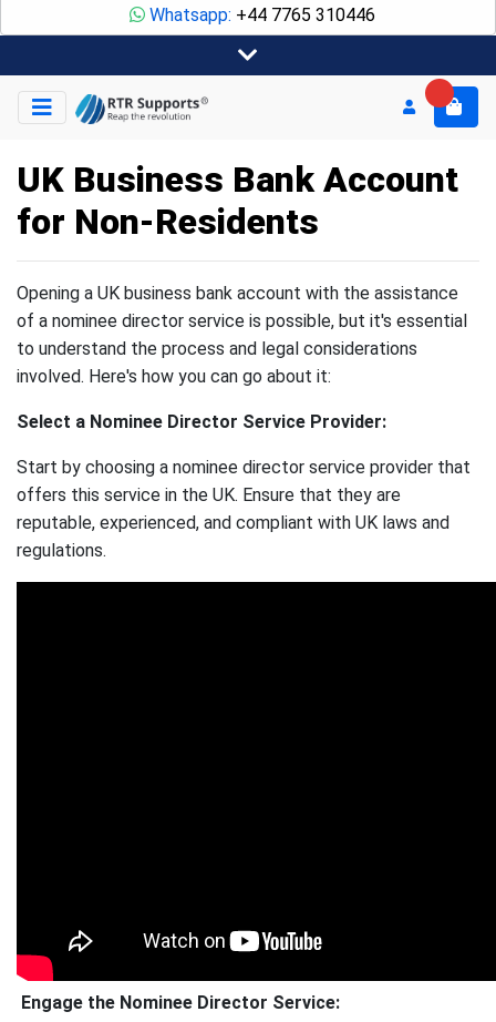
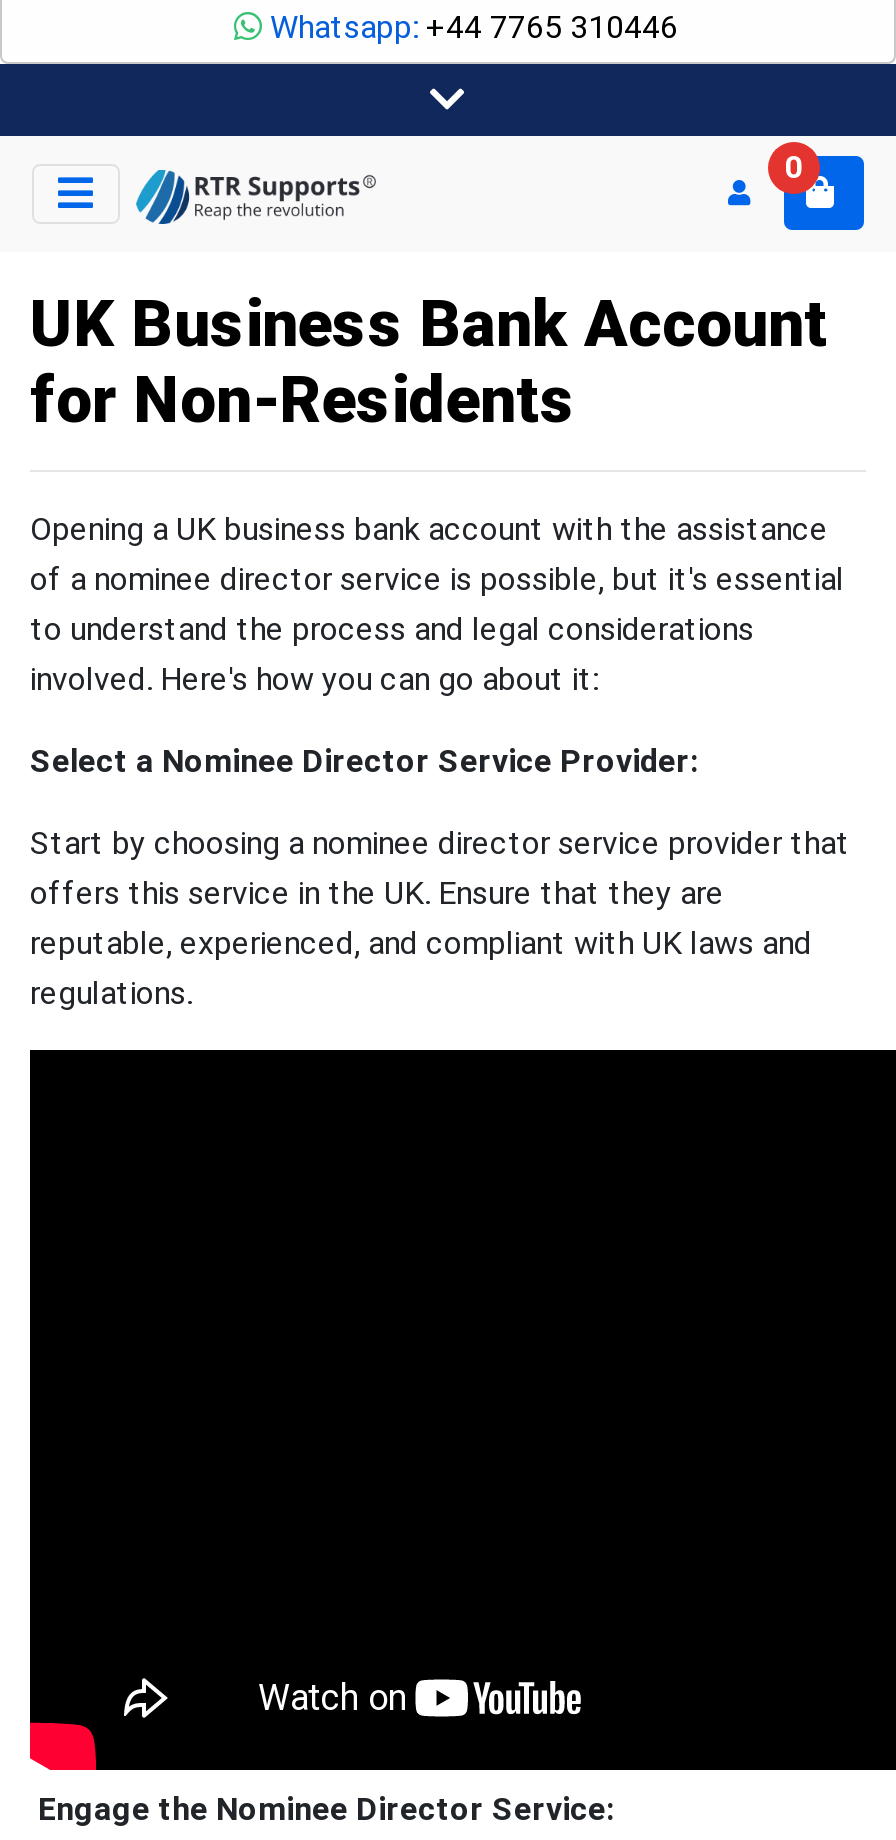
+ 0
